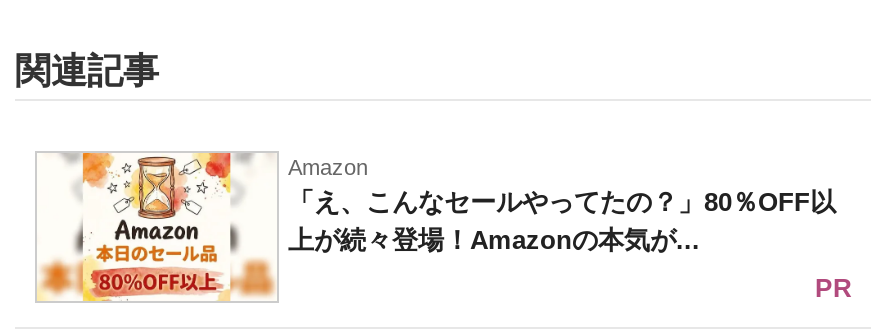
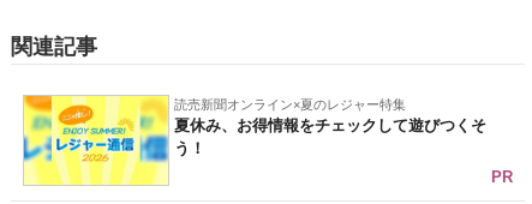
- [image]
- Amazon
- 「え、こんなセールやってたの？」80％OFF以
- 上が続々登場！Amazonの本気が...
+ [image]
+ 読売新聞オンライン×夏のレジャー特集
+ 夏休み、お得情報をチェックして遊びつくそ
+ う！
